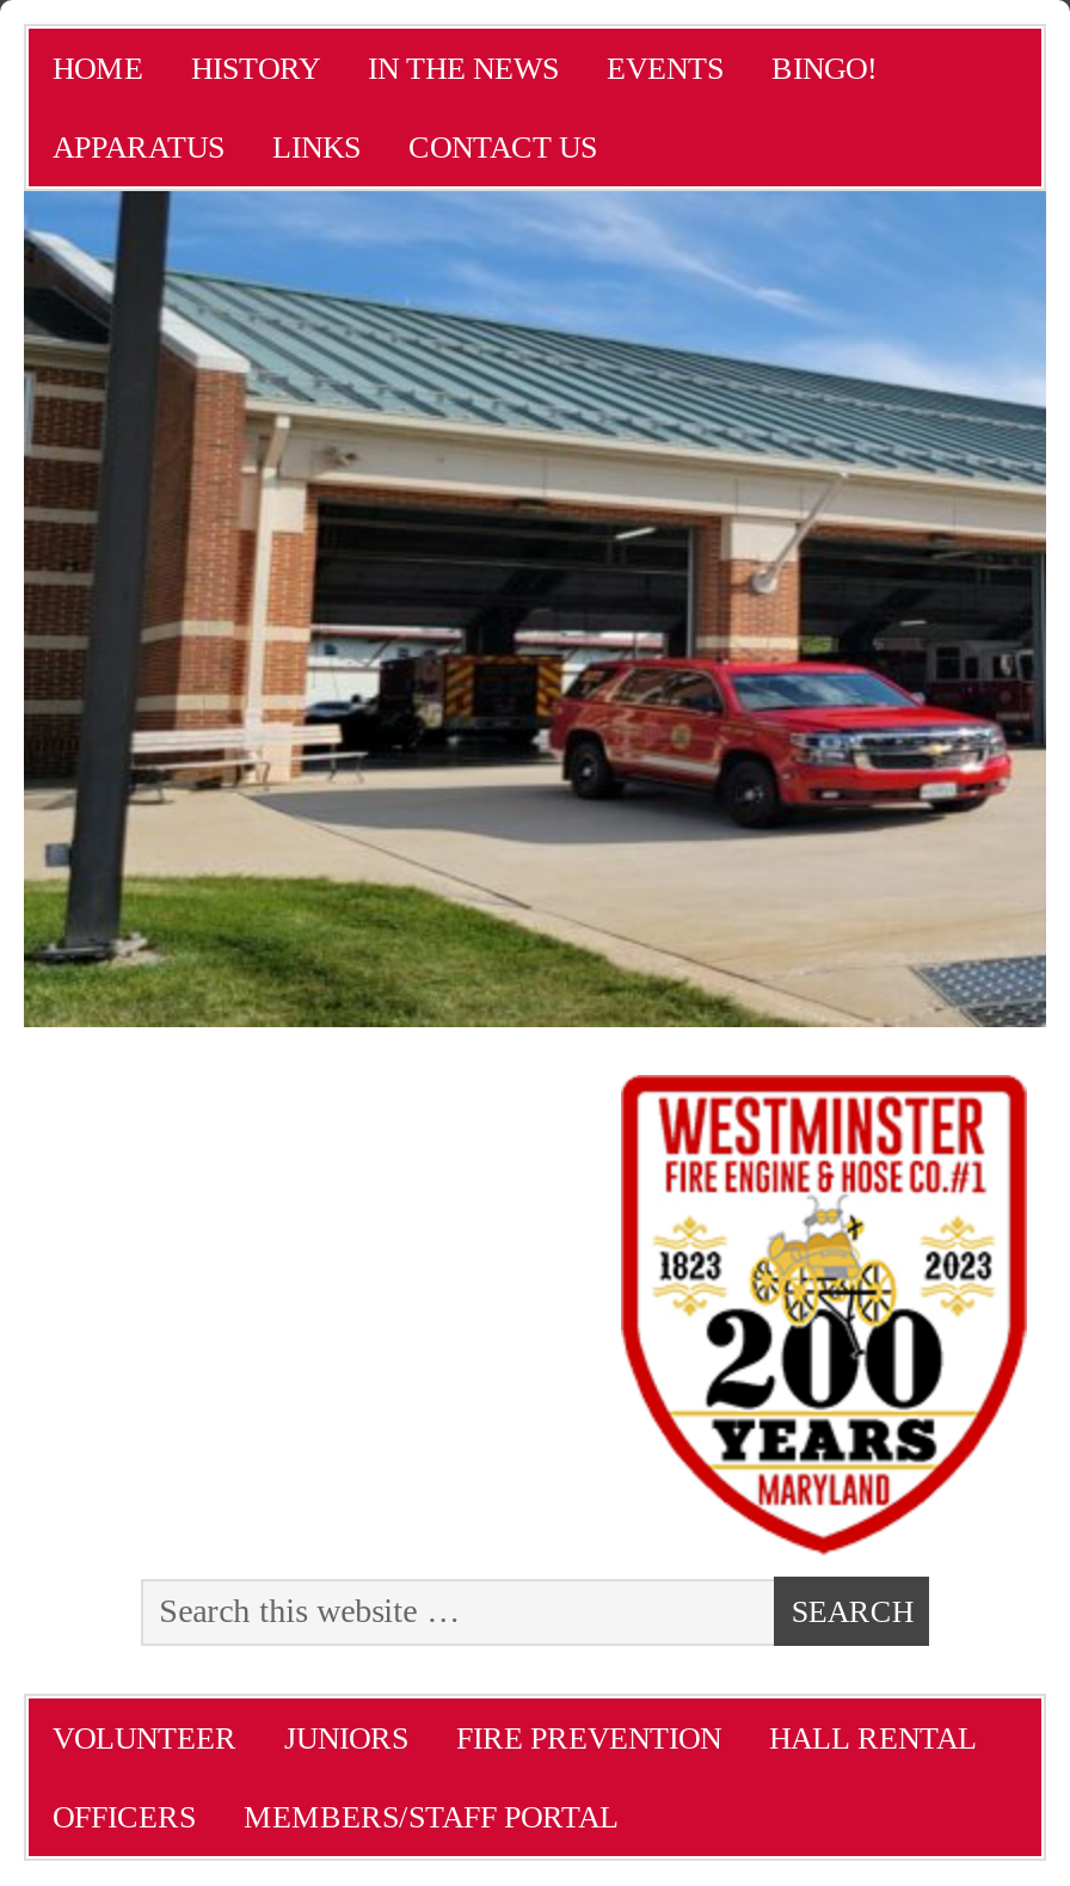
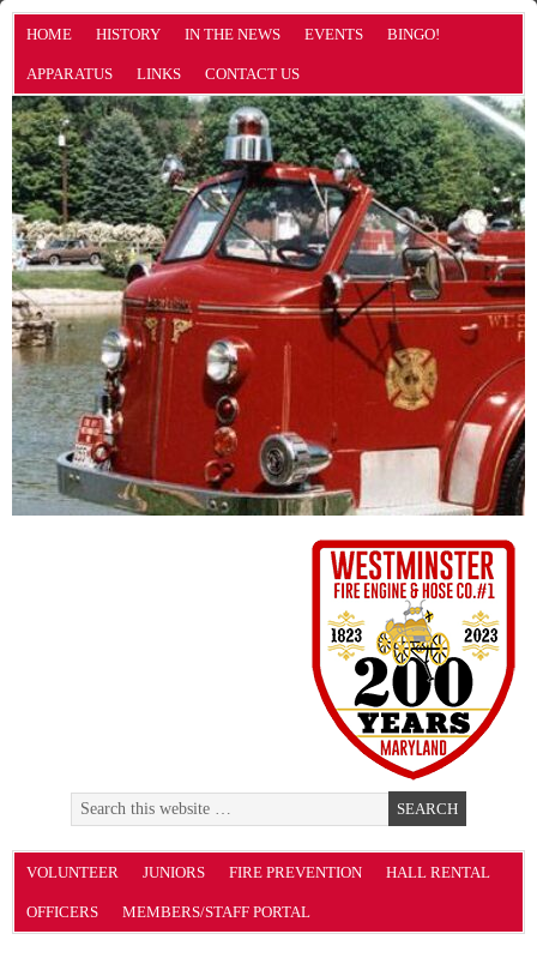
- [image]
+ [image]
